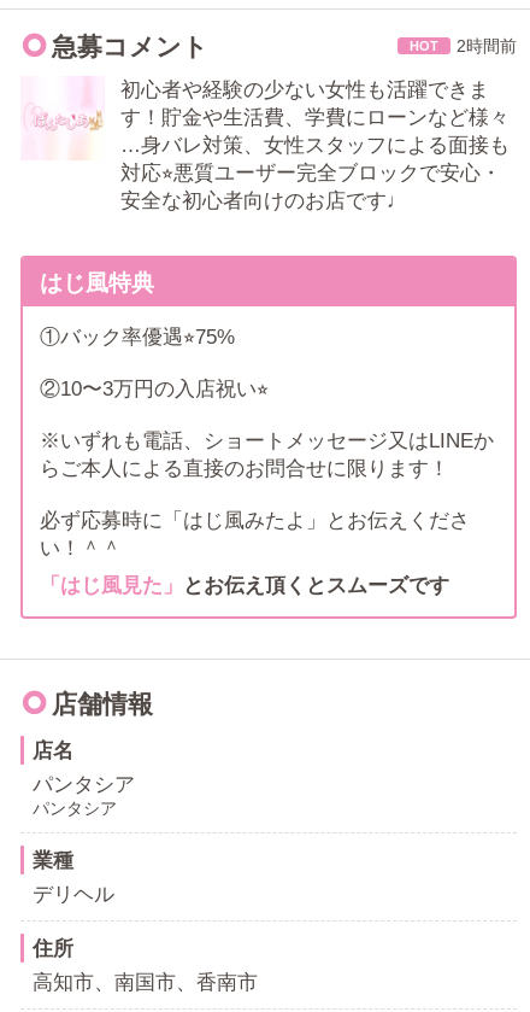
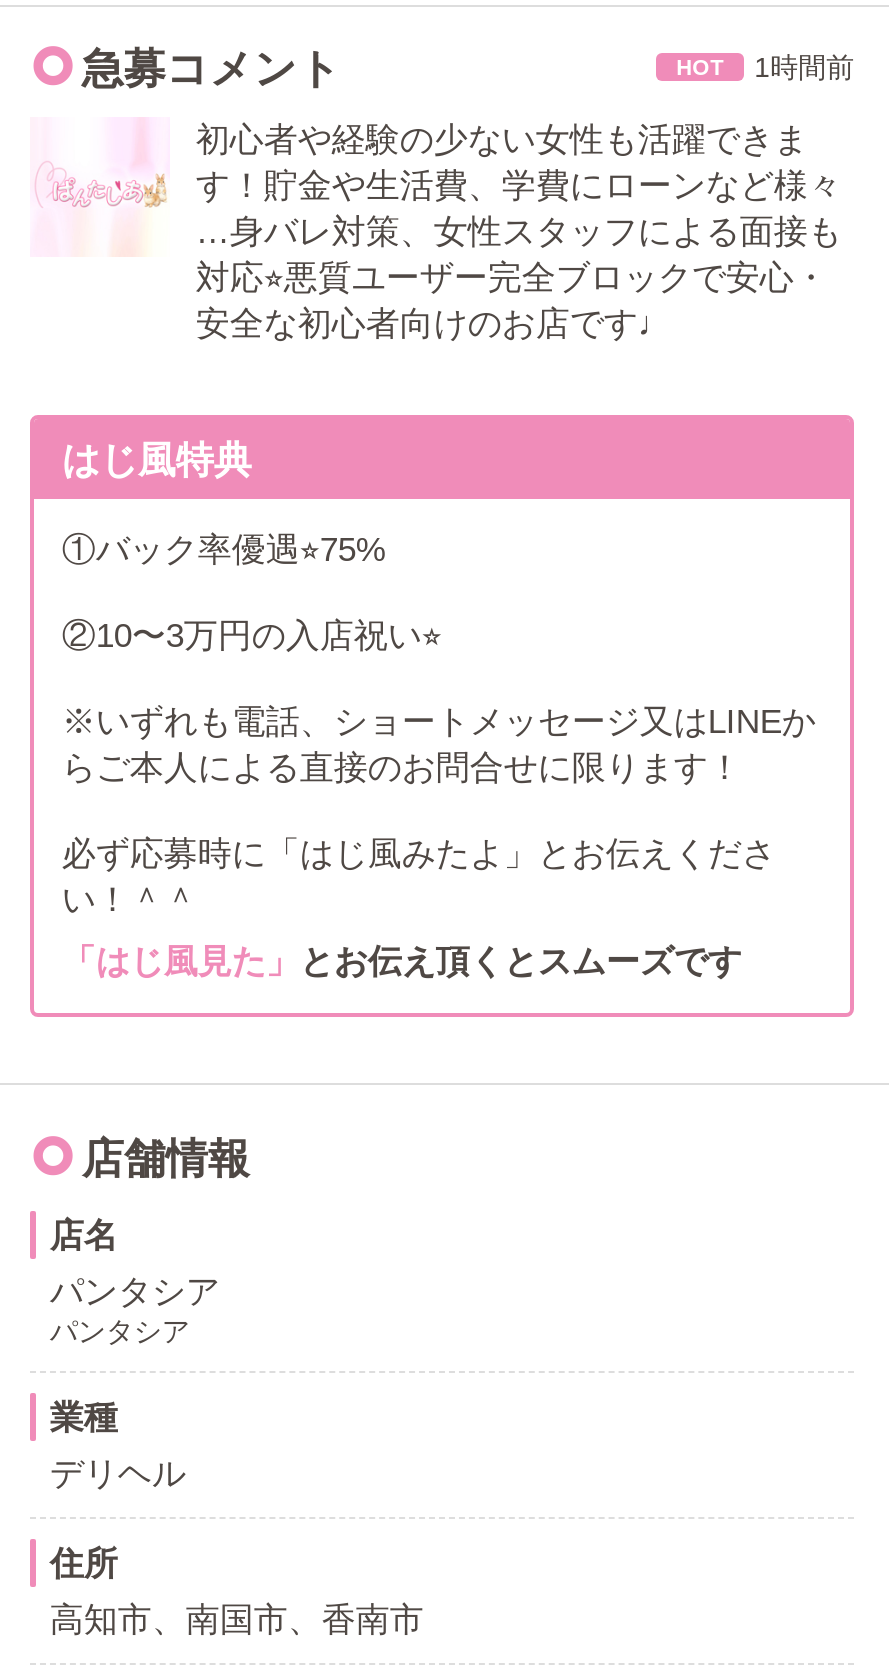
- 2時間前
+ 1時間前
